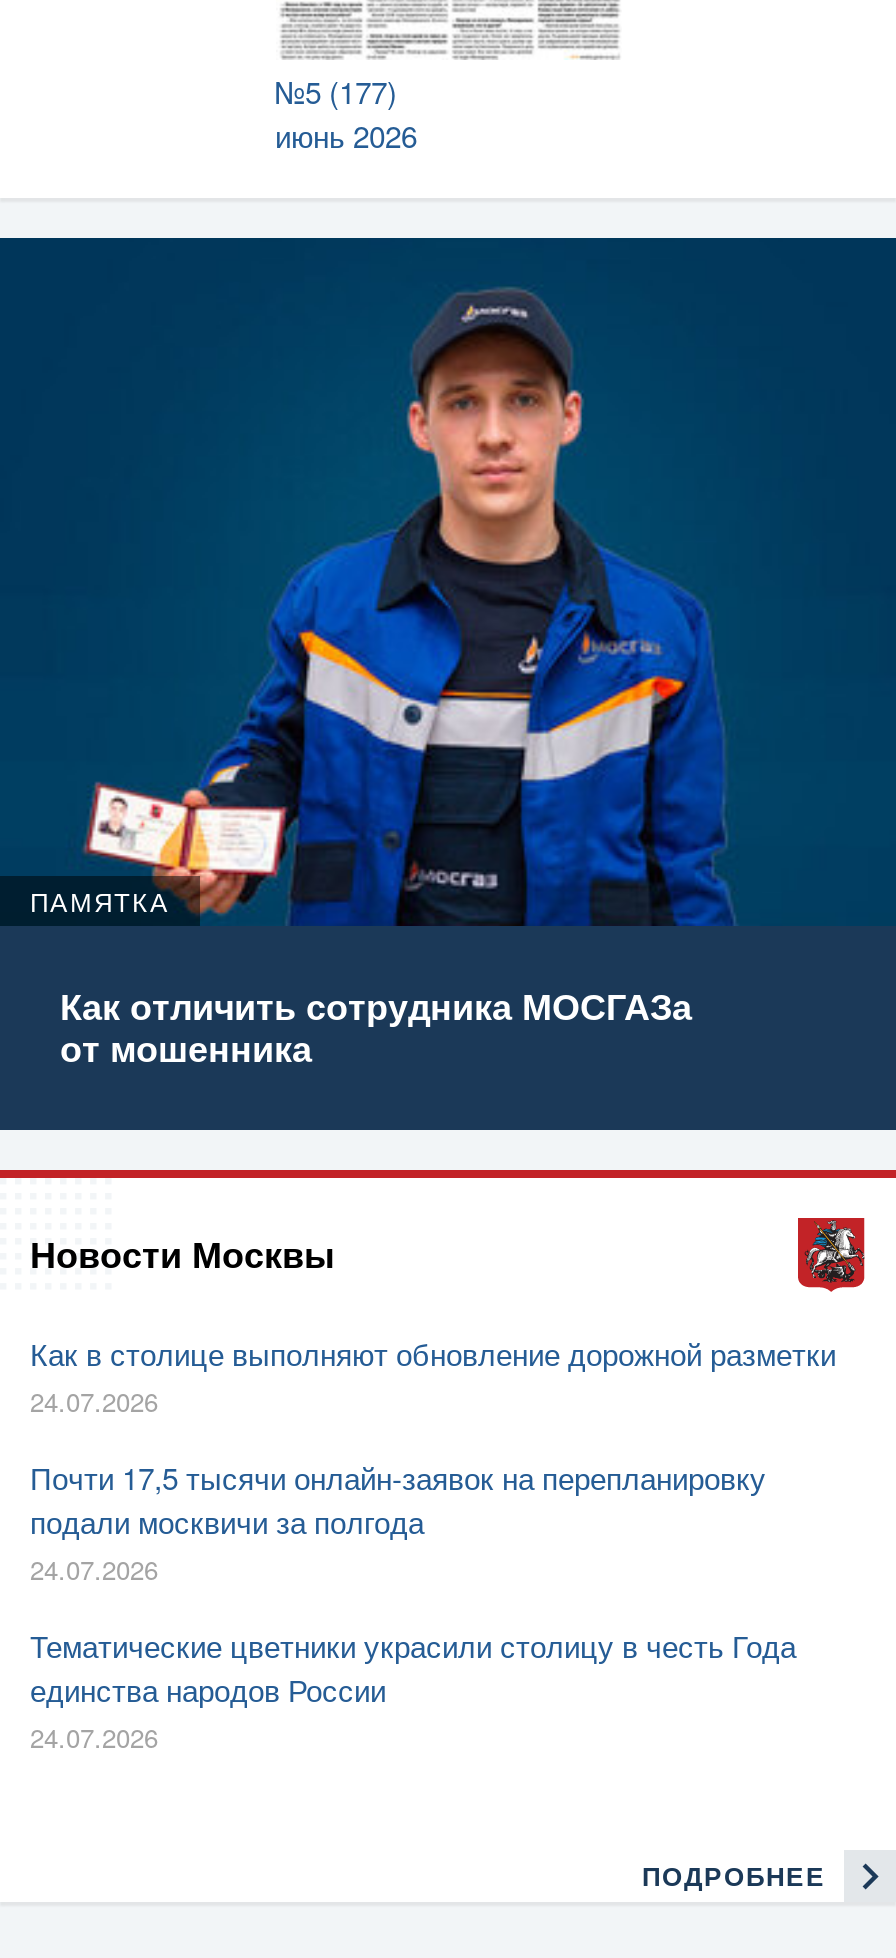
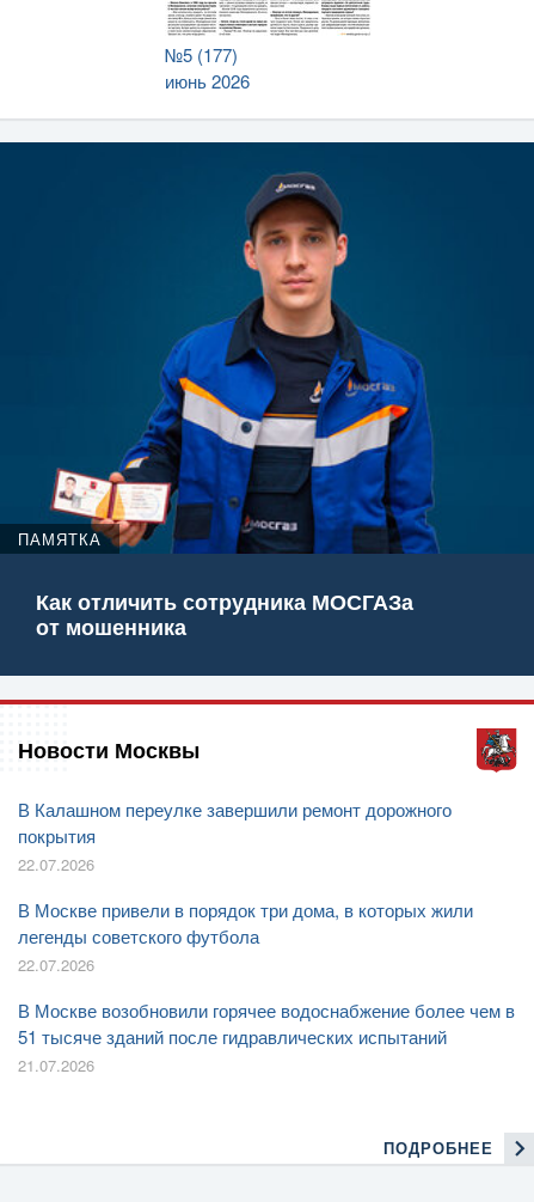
- Как в столице выполняют обновление дорожной разметки
- 24.07.2026
+ В Калашном переулке завершили ремонт дорожного
+ покрытия
+ 22.07.2026

- Почти 17,5 тысячи онлайн-заявок на перепланировку
- подали москвичи за полгода
- 24.07.2026
+ В Москве привели в порядок три дома, в которых жили
+ легенды советского футбола
+ 22.07.2026

- Тематические цветники украсили столицу в честь Года
- единства народов России
- 24.07.2026
+ В Москве возобновили горячее водоснабжение более чем в
+ 51 тысяче зданий после гидравлических испытаний
+ 21.07.2026
